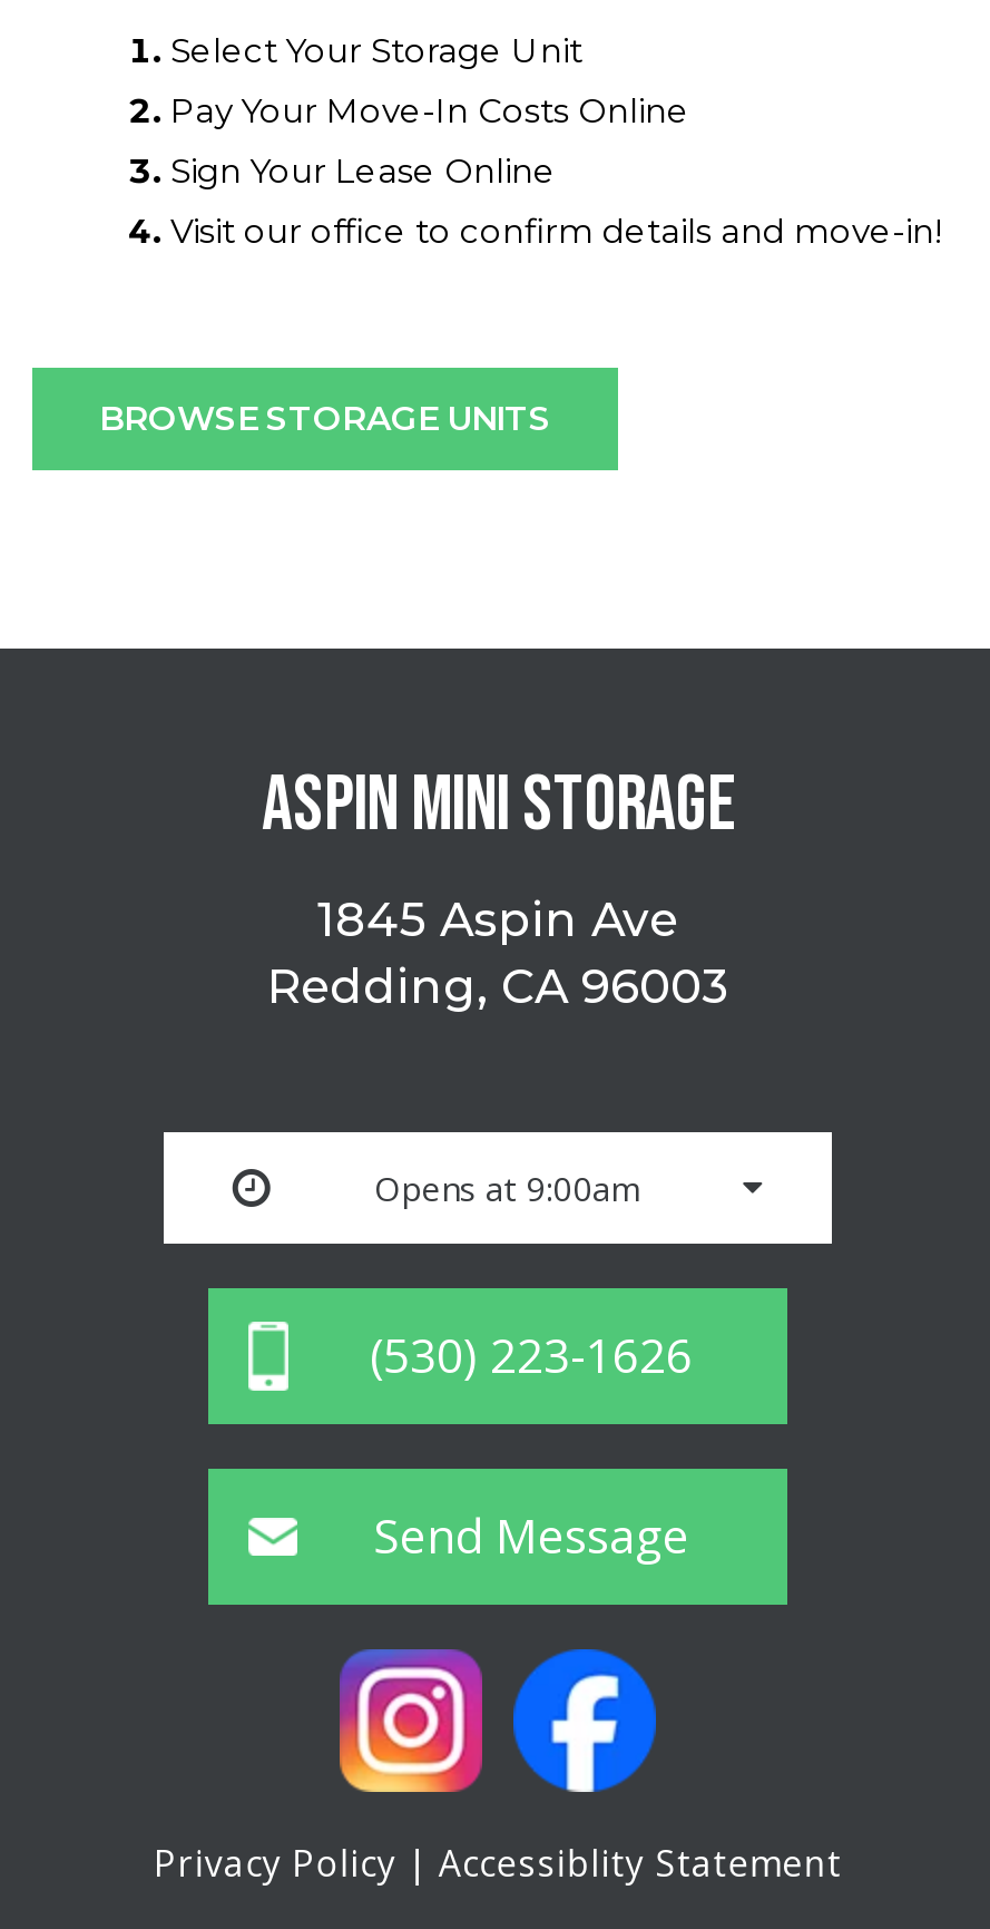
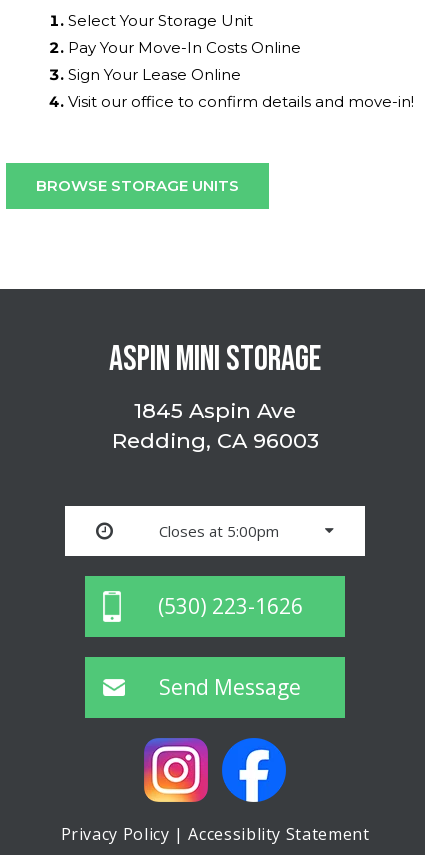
- Opens at 9:00am
+ Closes at 5:00pm
